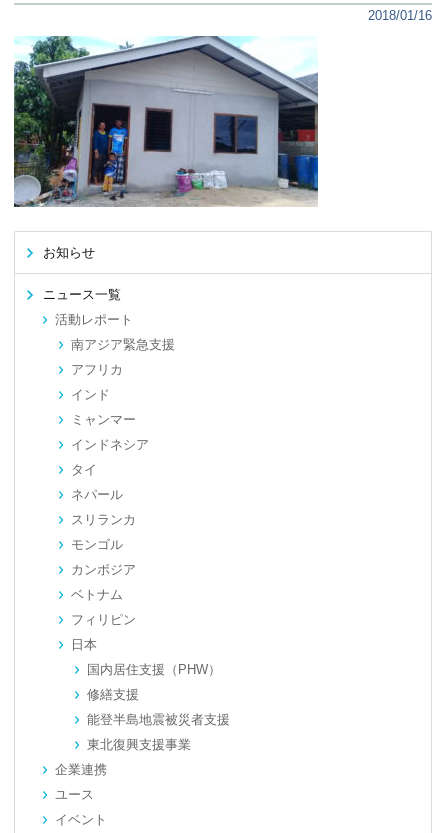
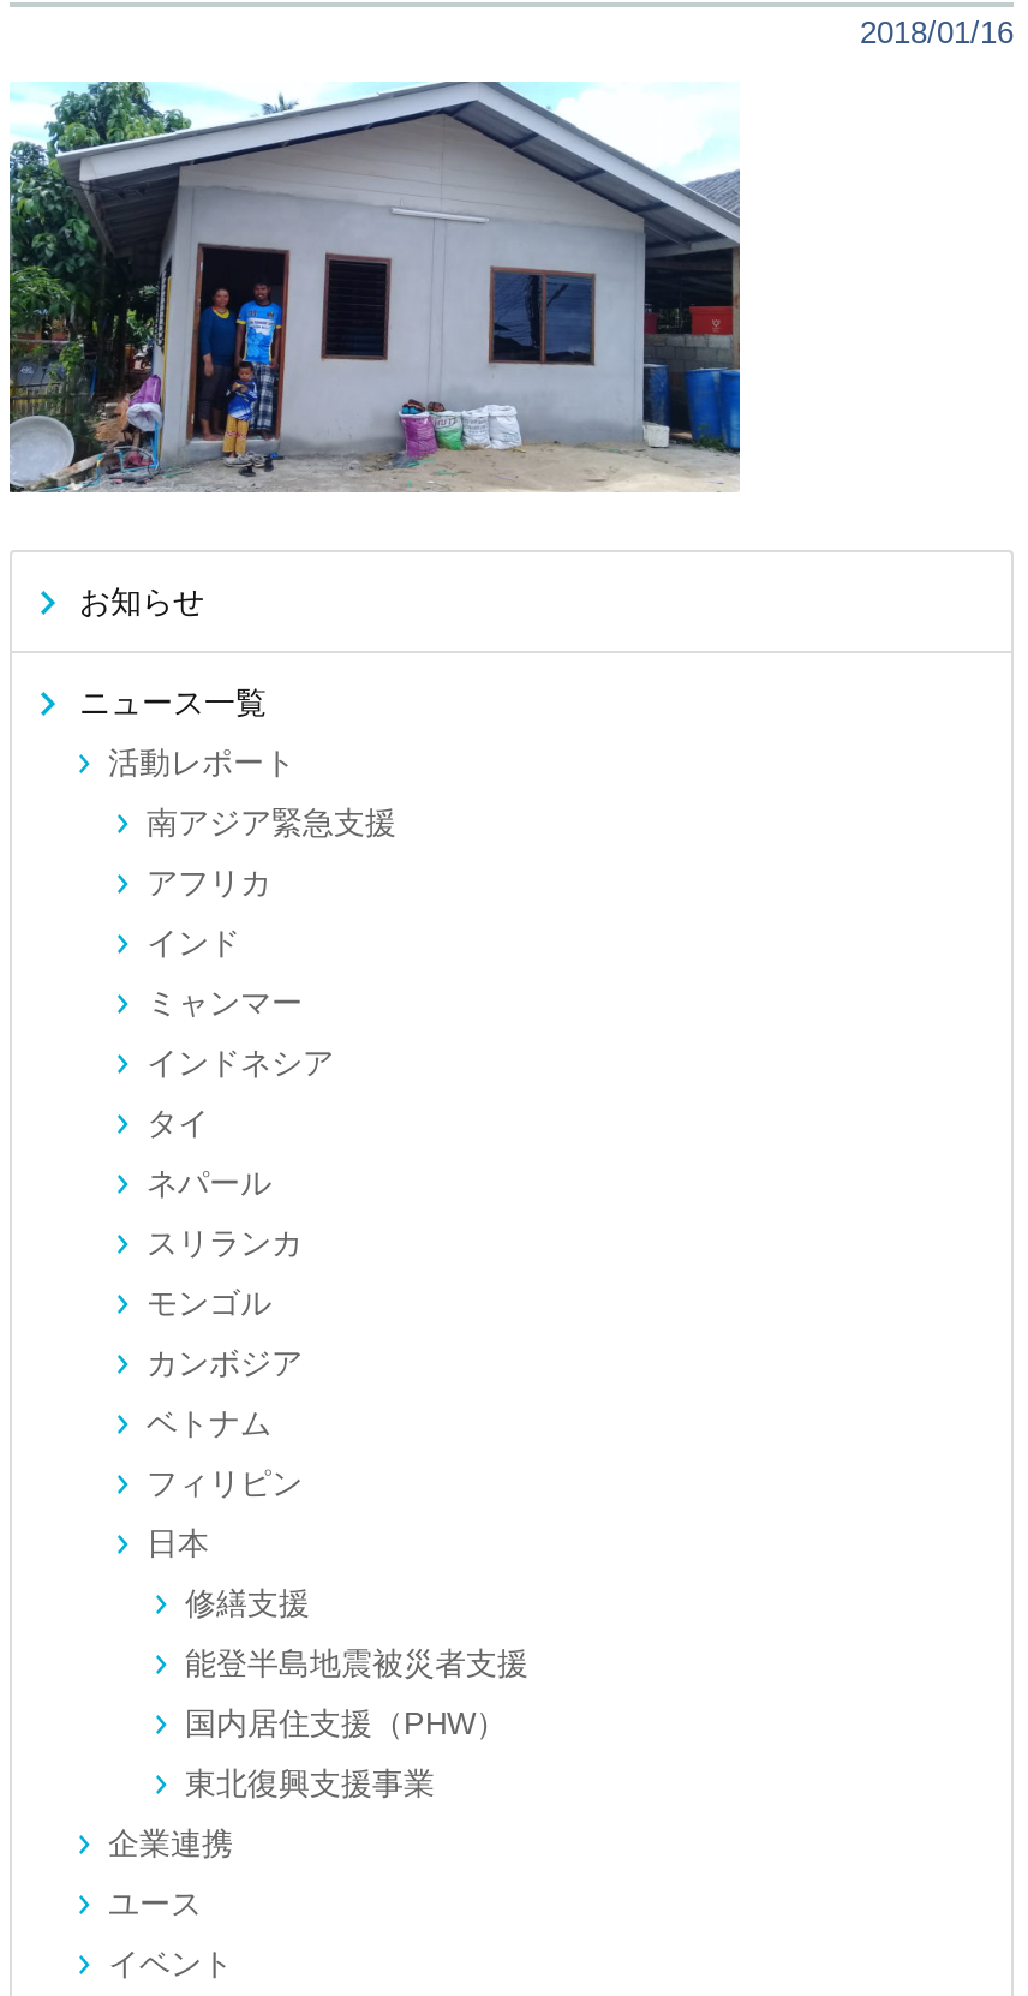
moved down: 国内居住支援（PHW）

moved up: 修繕支援 | 能登半島地震被災者支援
